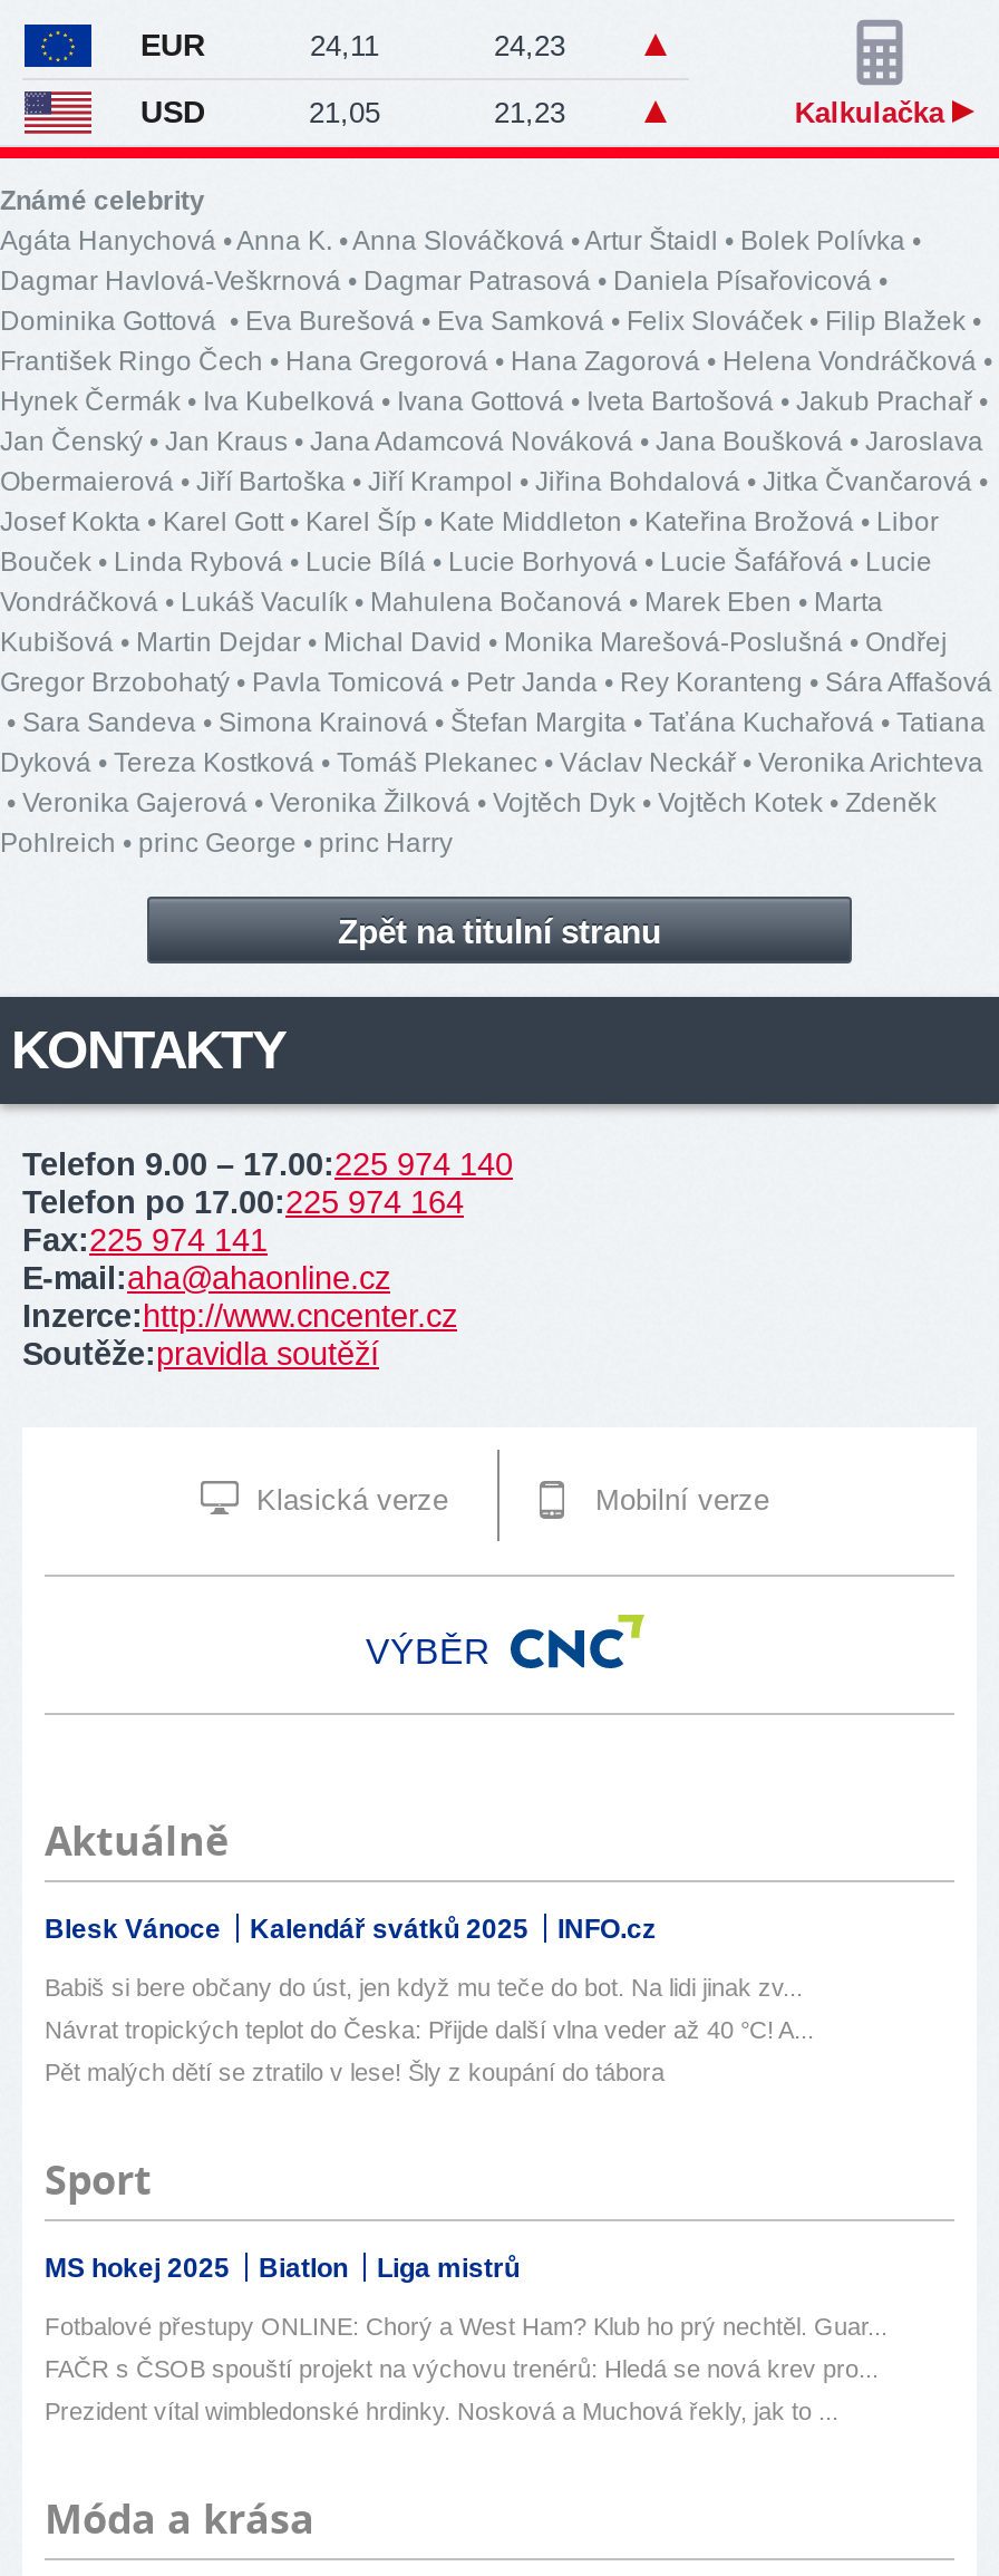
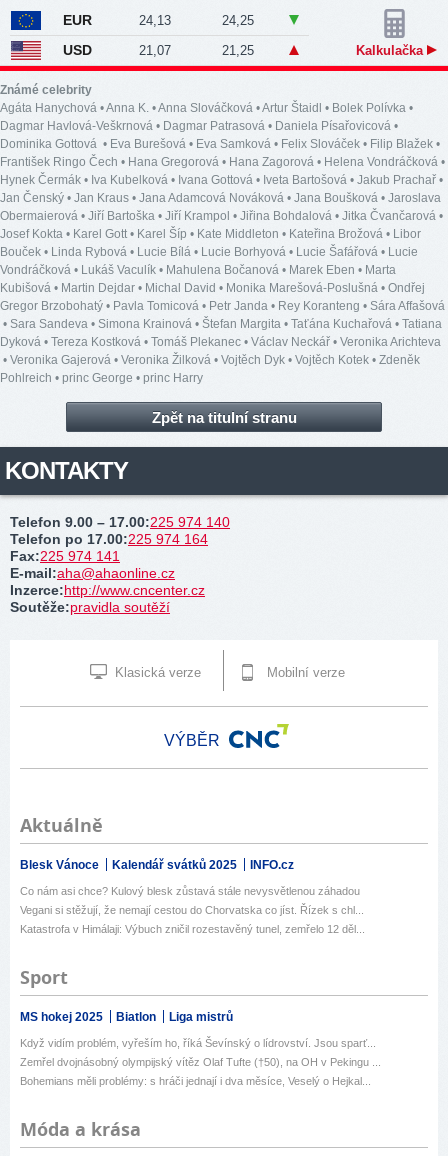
- 24,11
+ 24,13

- 24,23
+ 24,25

- 21,05
+ 21,07

- 21,23
+ 21,25

- Babiš si bere občany do úst, jen když mu teče do bot. Na lidi jinak zv...
+ Co nám asi chce? Kulový blesk zůstavá stále nevysvětlenou záhadou

- Návrat tropických teplot do Česka: Přijde další vlna veder až 40 °C! A...
+ Vegani si stěžují, že nemají cestou do Chorvatska co jíst. Řízek s chl...

- Pět malých dětí se ztratilo v lese! Šly z koupání do tábora
+ Katastrofa v Himálaji: Výbuch zničil rozestavěný tunel, zemřelo 12 děl...

- Fotbalové přestupy ONLINE: Chorý a West Ham? Klub ho prý nechtěl. Guar...
+ Když vidím problém, vyřeším ho, říká Ševínský o lídrovství. Jsou sparť...

- FAČR s ČSOB spouští projekt na výchovu trenérů: Hledá se nová krev pro...
+ Zemřel dvojnásobný olympijský vítěz Olaf Tufte (†50), na OH v Pekingu ...

- Prezident vítal wimbledonské hrdinky. Nosková a Muchová řekly, jak to ...
+ Bohemians měli problémy: s hráči jednají i dva měsíce, Veselý o Hejkal...
